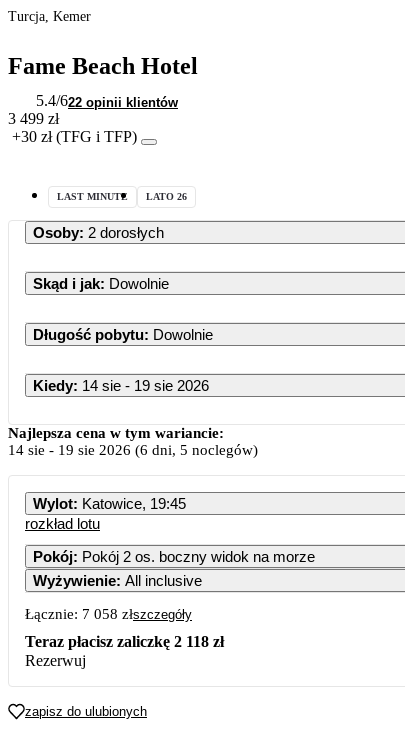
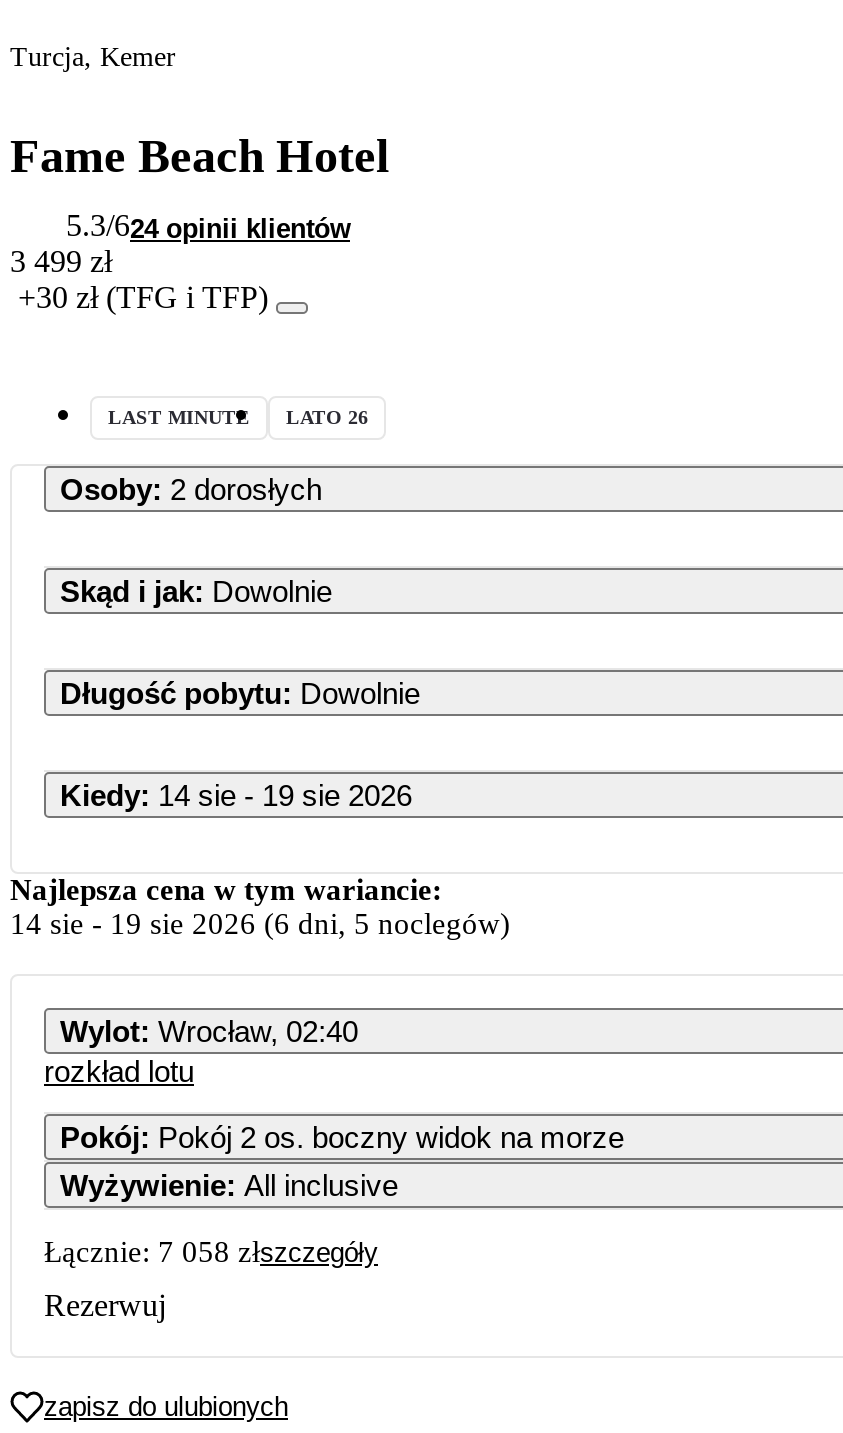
- 5.4/622 opinii klientów
+ 5.3/624 opinii klientów

- Wylot: Katowice, 19:45
+ Wylot: Wrocław, 02:40

- Teraz płacisz zaliczkę 2 118 zł
